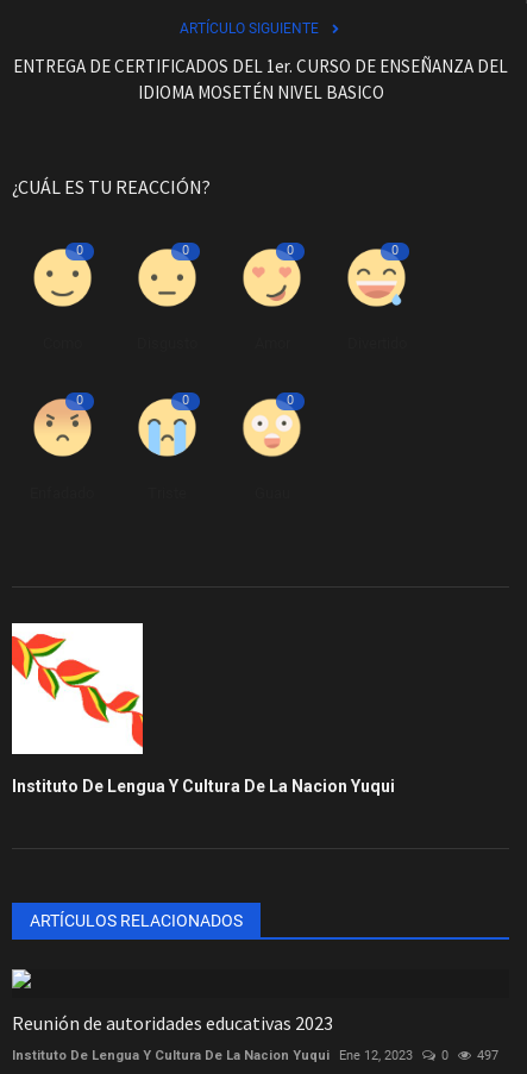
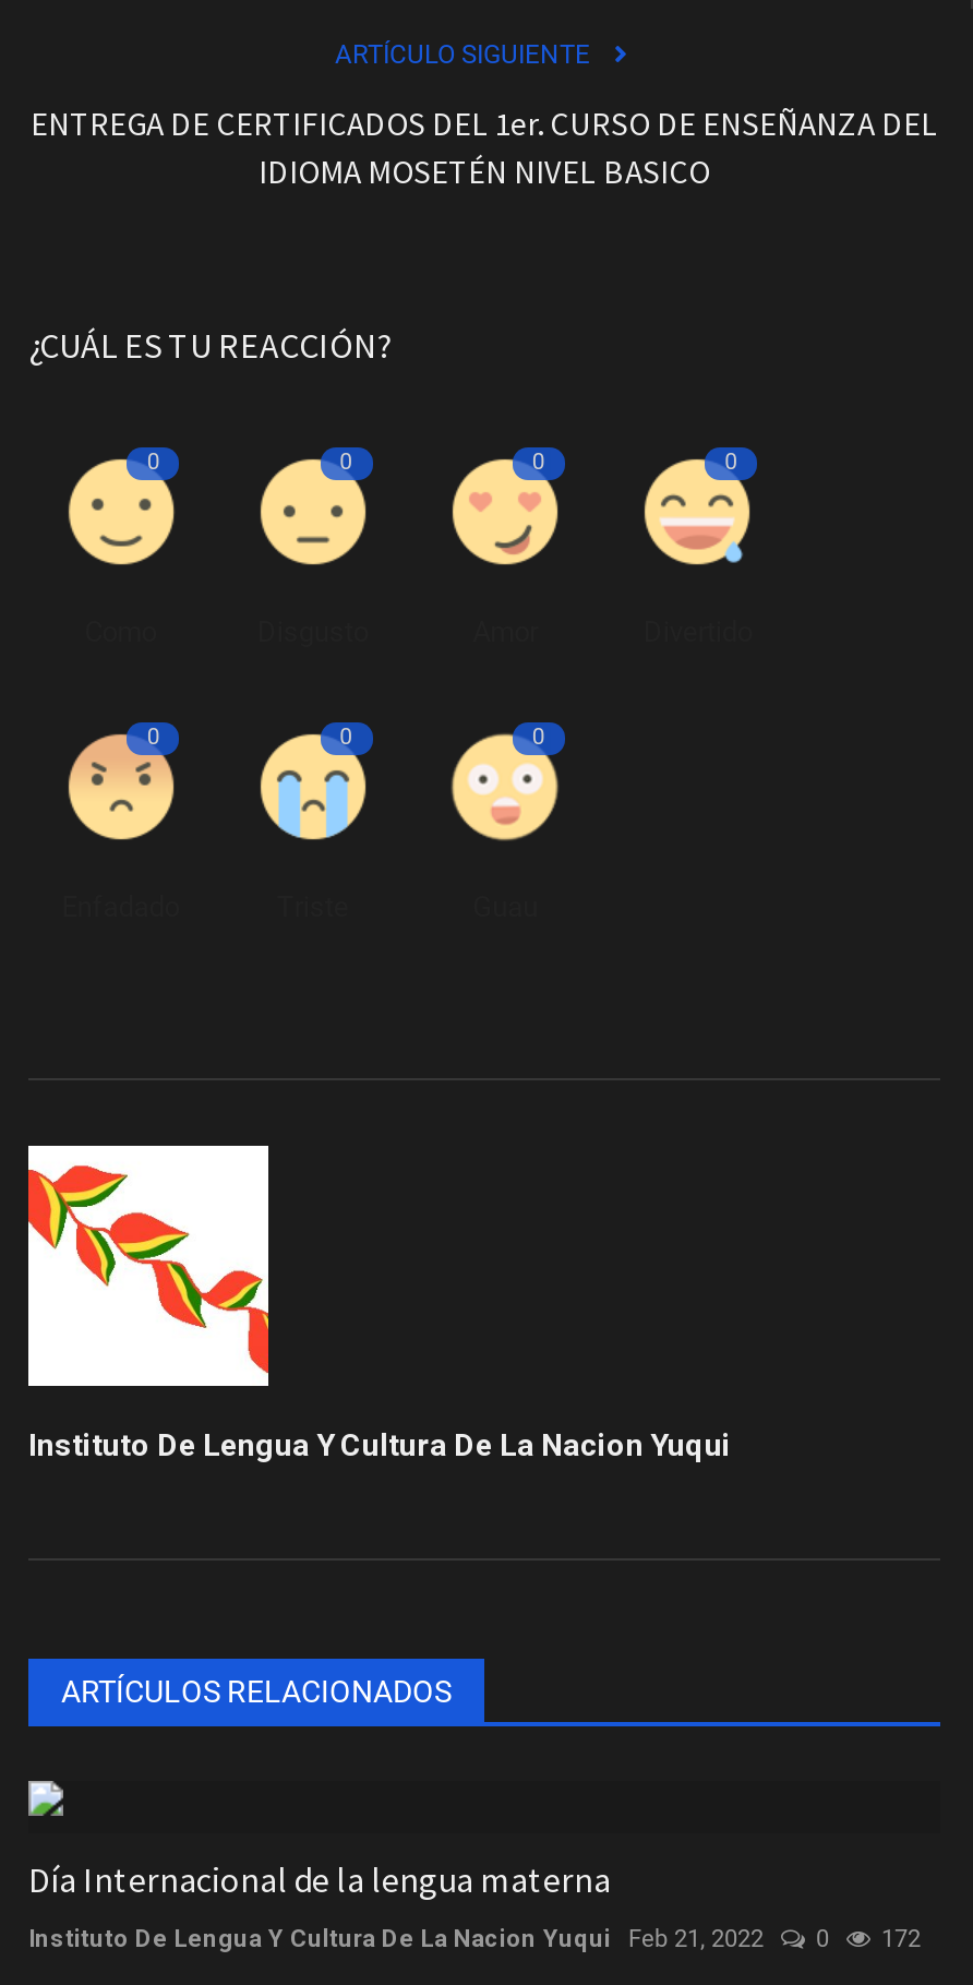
- Reunión de autoridades educativas 2023
+ Día Internacional de la lengua materna

- Ene 12, 2023
+ Feb 21, 2022

- 497
+ 172
